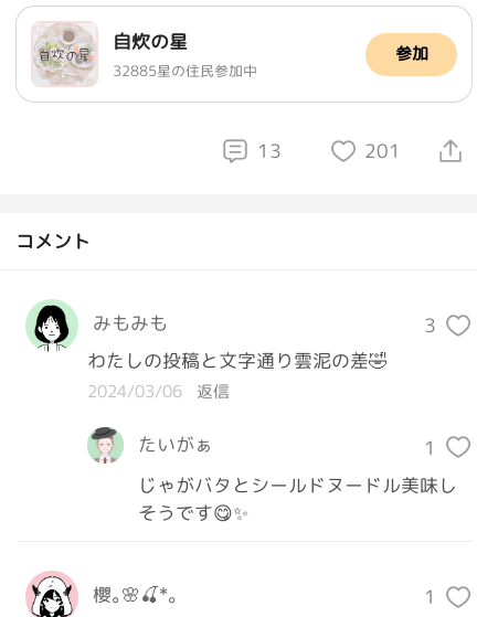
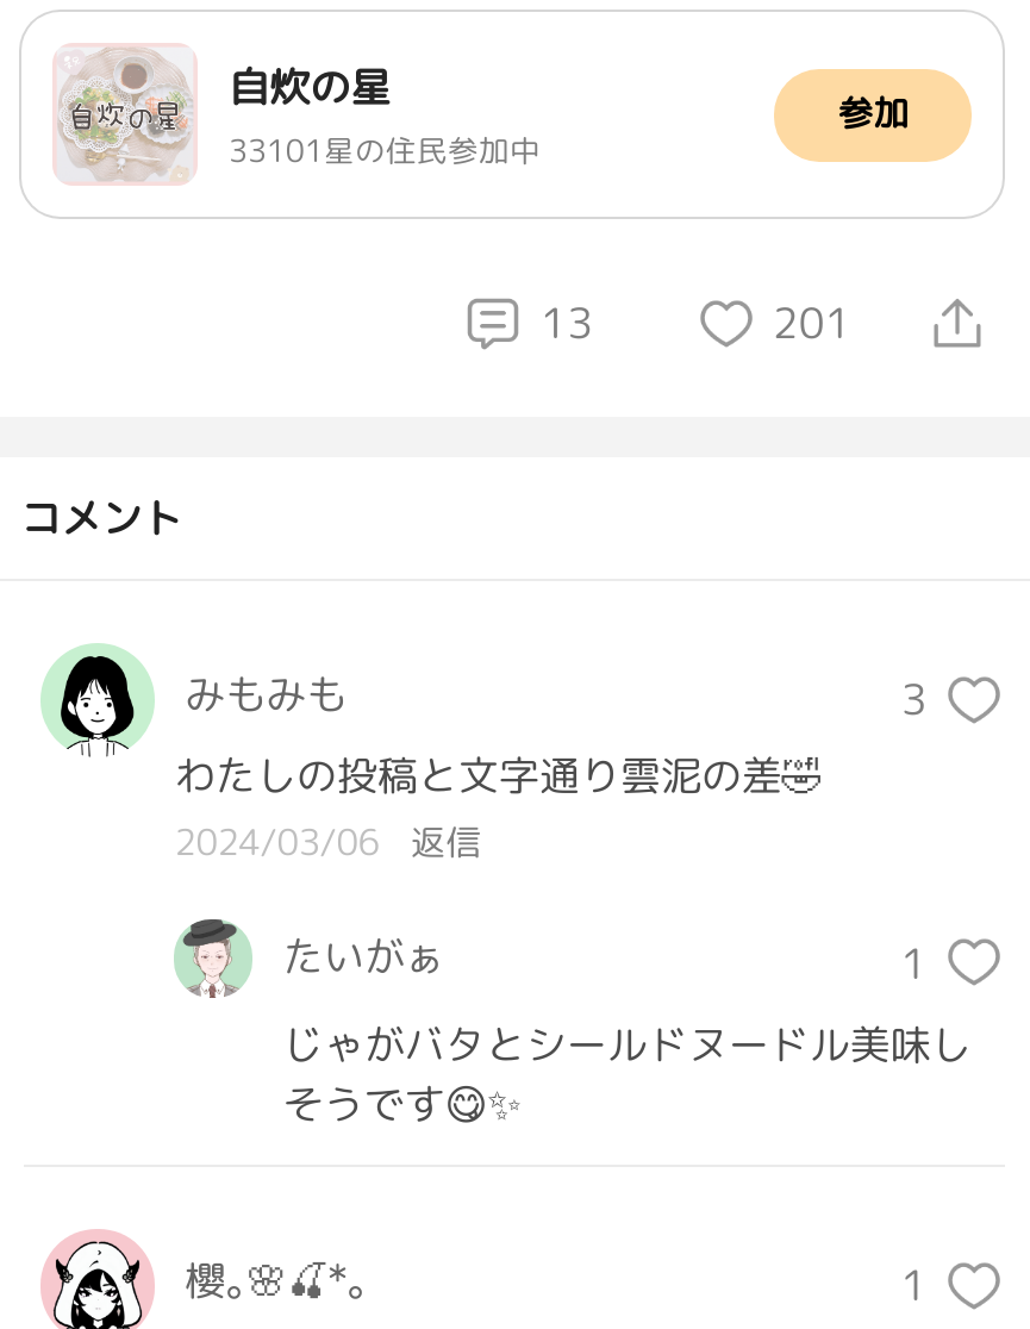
- 32885星の住民参加中
+ 33101星の住民参加中
